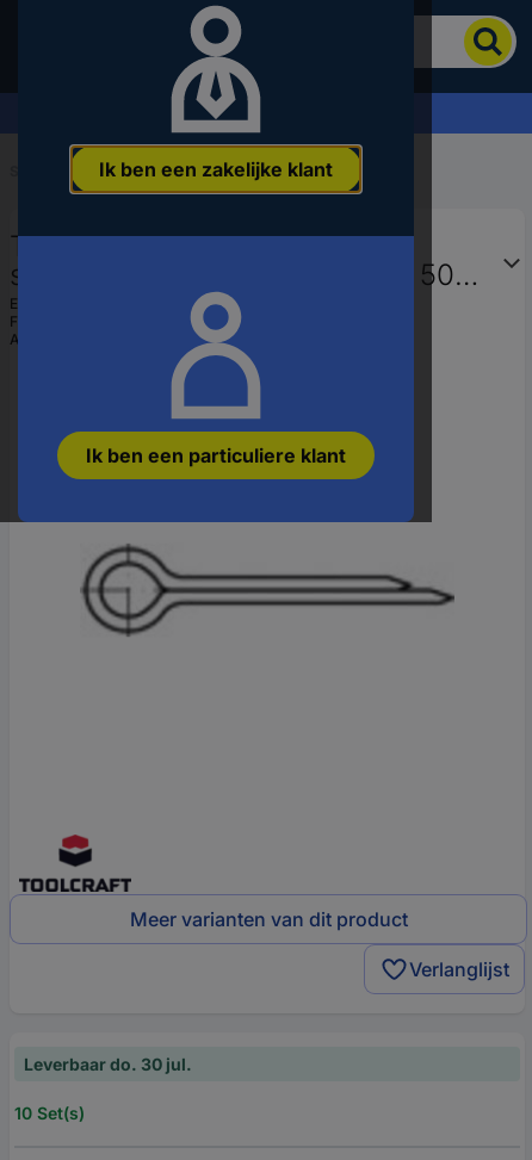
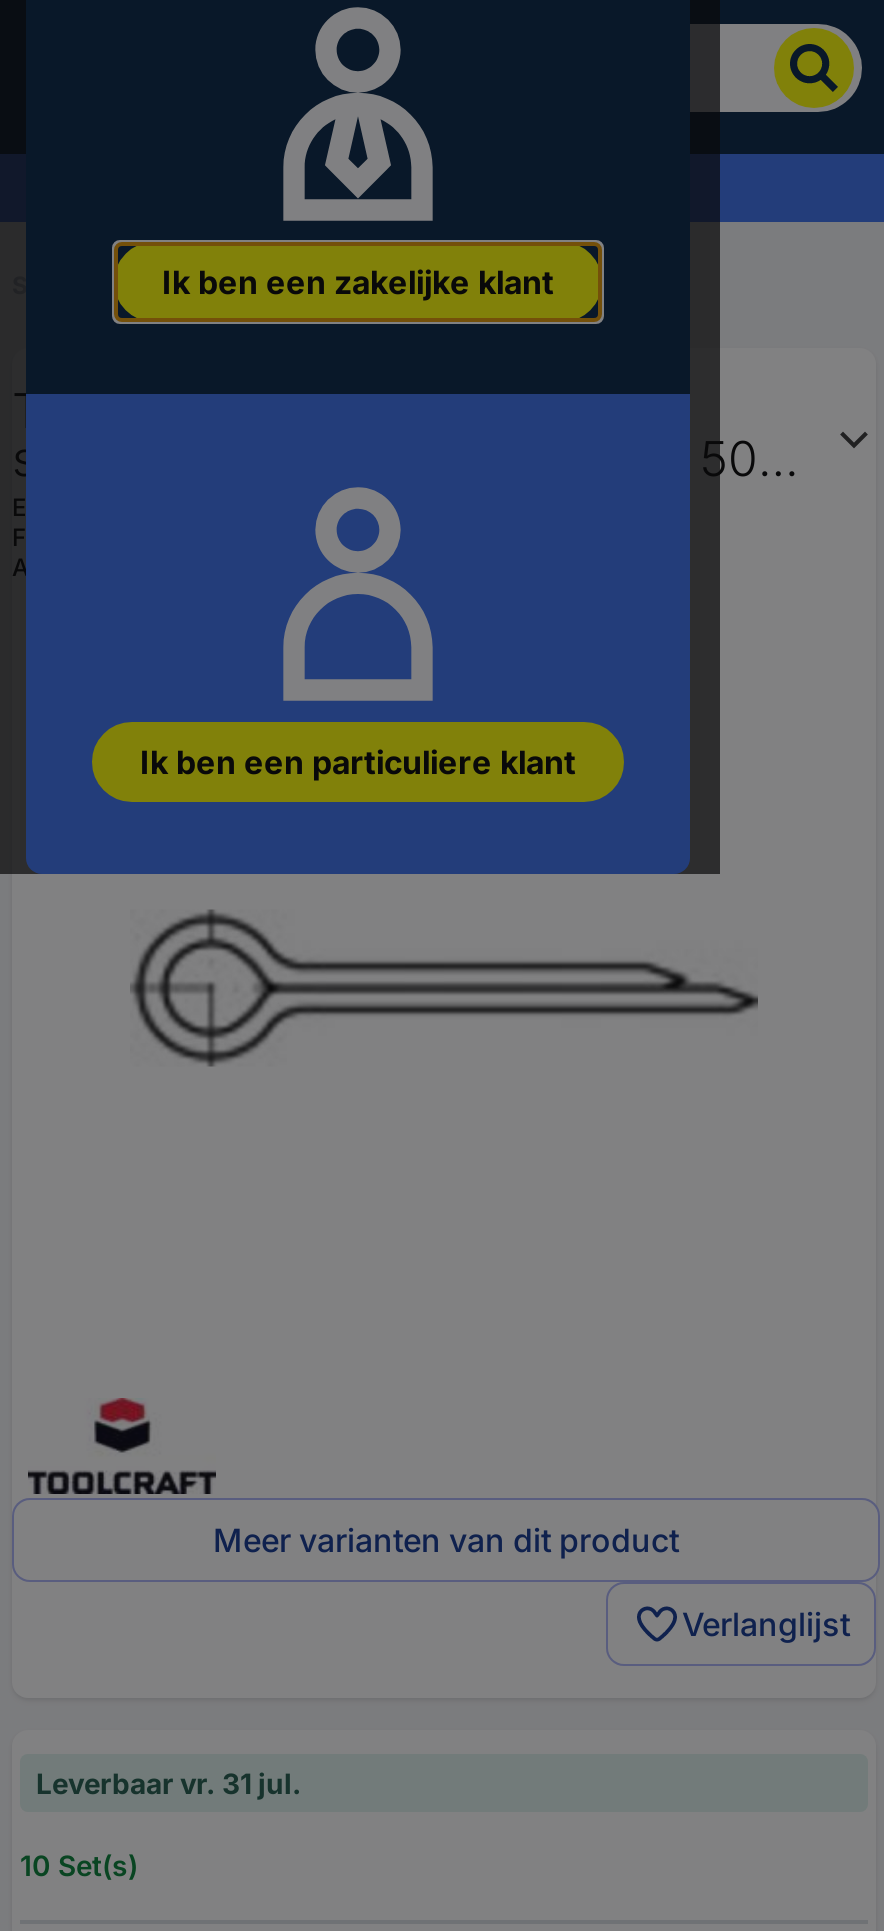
- Leverbaar do. 30 jul.
+ Leverbaar vr. 31 jul.
